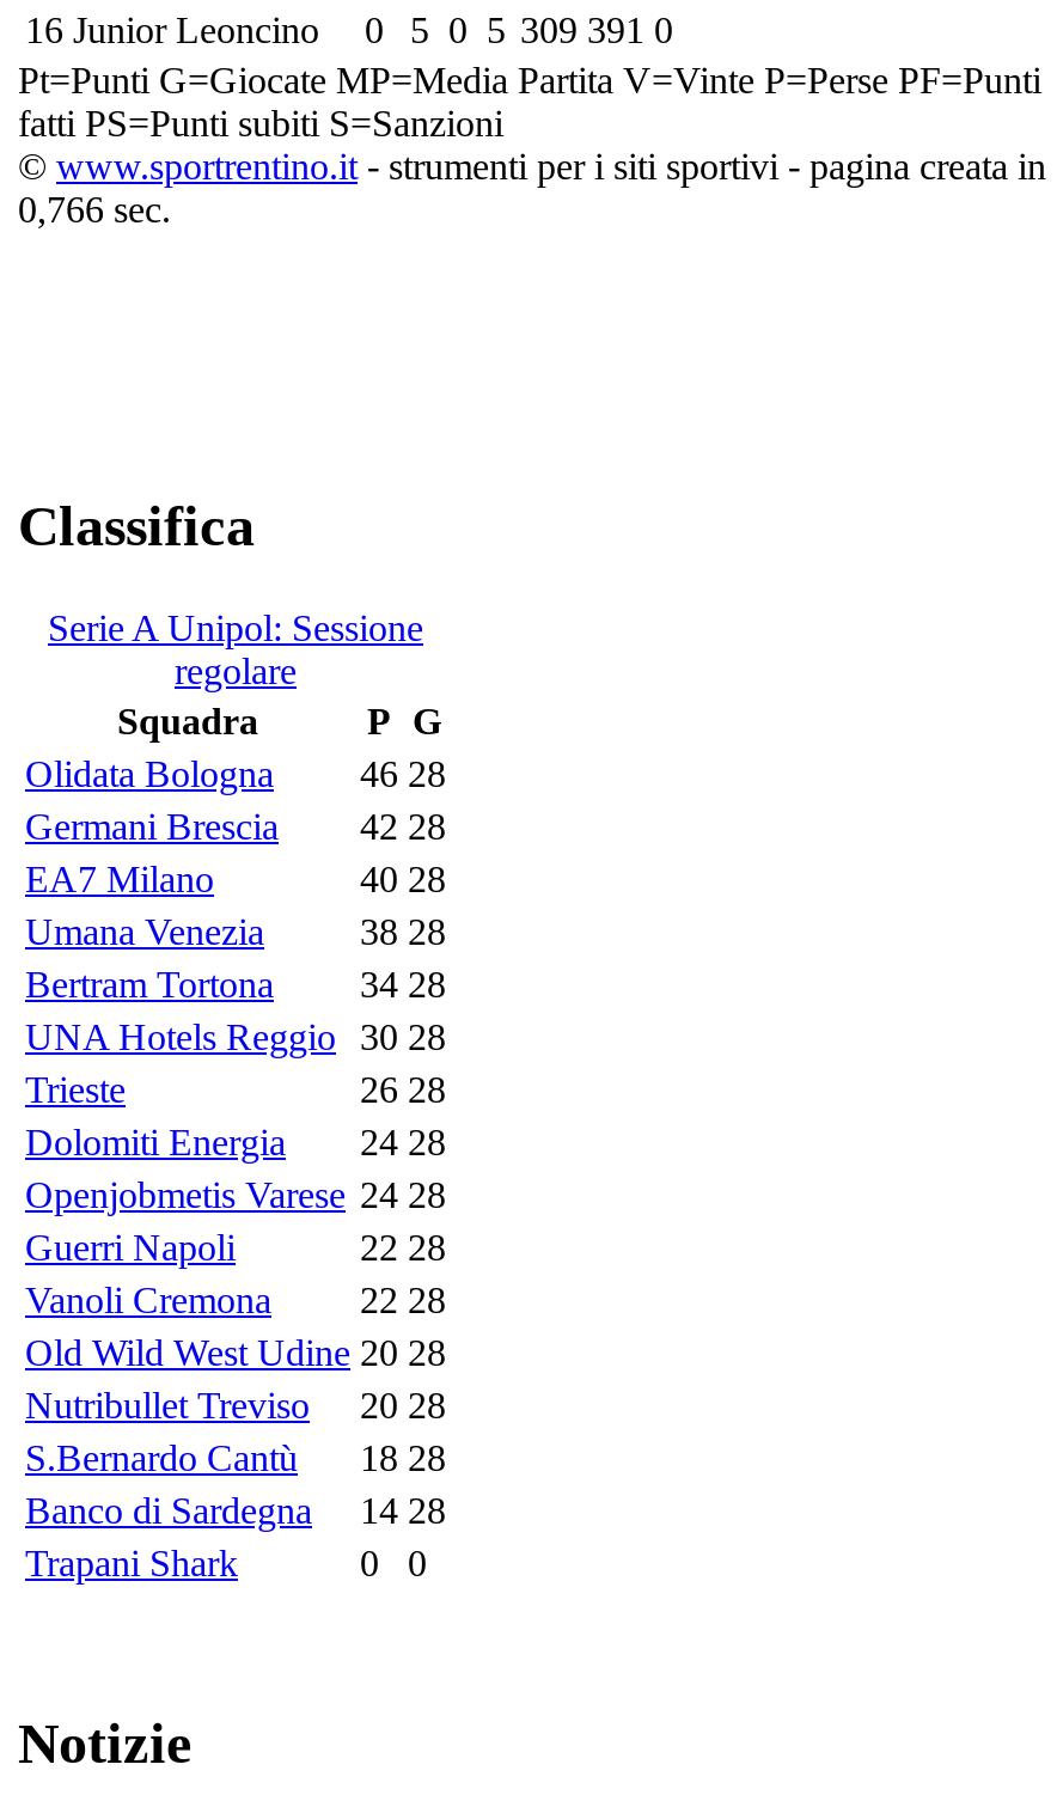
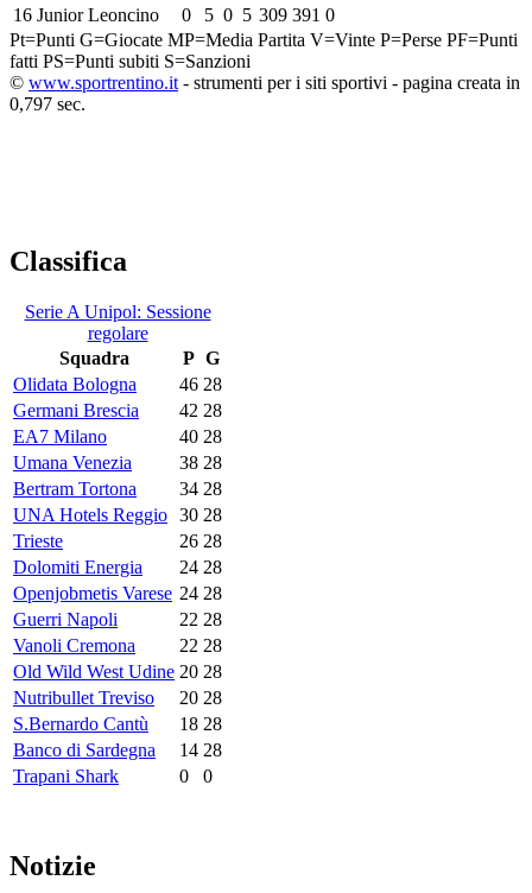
- 0,766 sec.
+ 0,797 sec.
